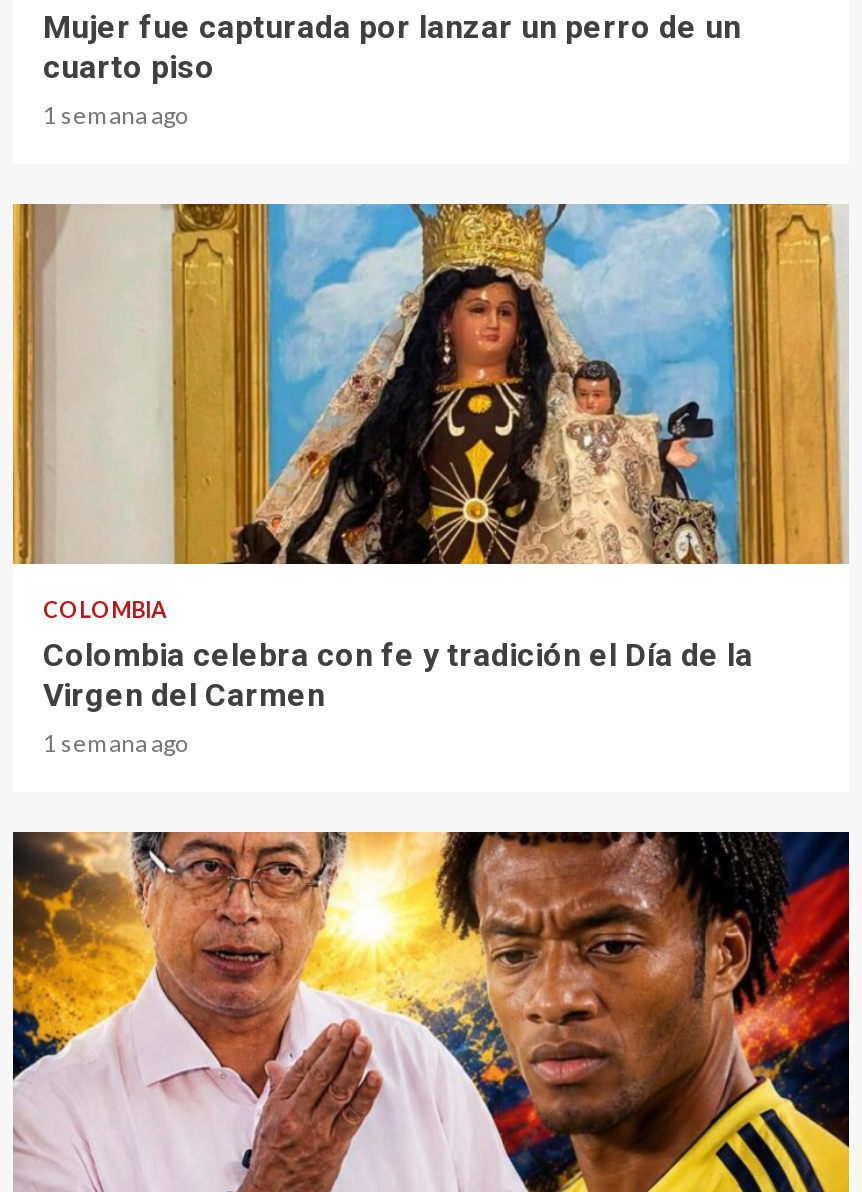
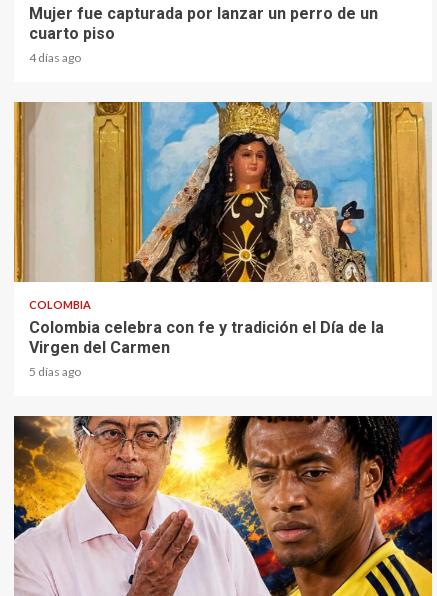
- 1 semana ago
+ 4 días ago

- 1 semana ago
+ 5 días ago
